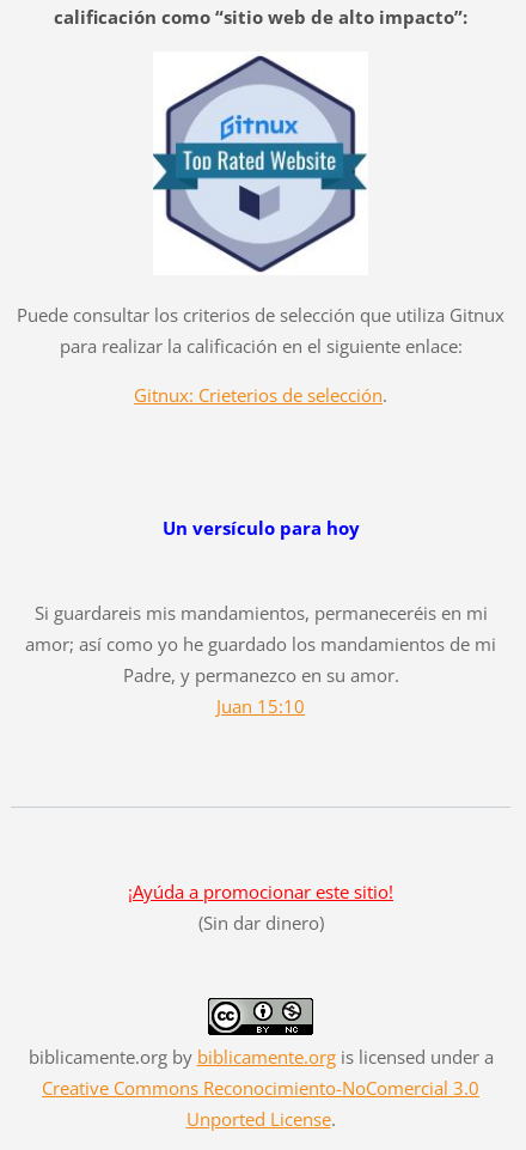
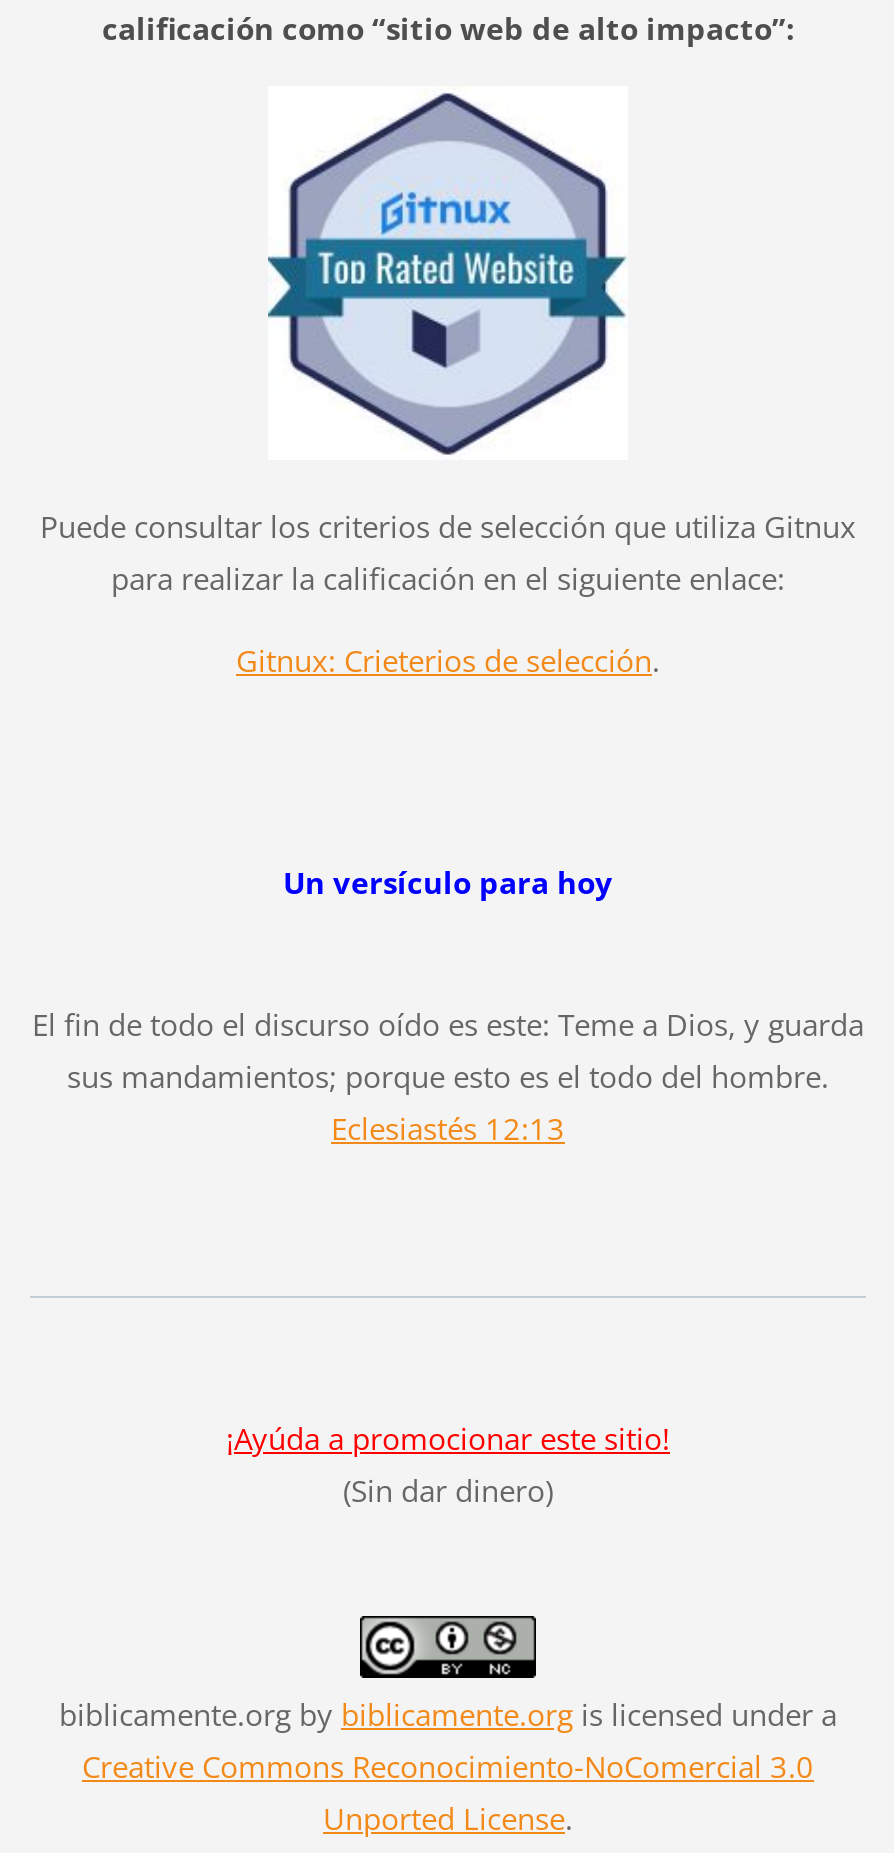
- Si guardareis mis mandamientos, permaneceréis en mi
- amor; así como yo he guardado los mandamientos de mi
- Padre, y permanezco en su amor.
- Juan 15:10
+ El fin de todo el discurso oído es este: Teme a Dios, y guarda
+ sus mandamientos; porque esto es el todo del hombre.
+ Eclesiastés 12:13
